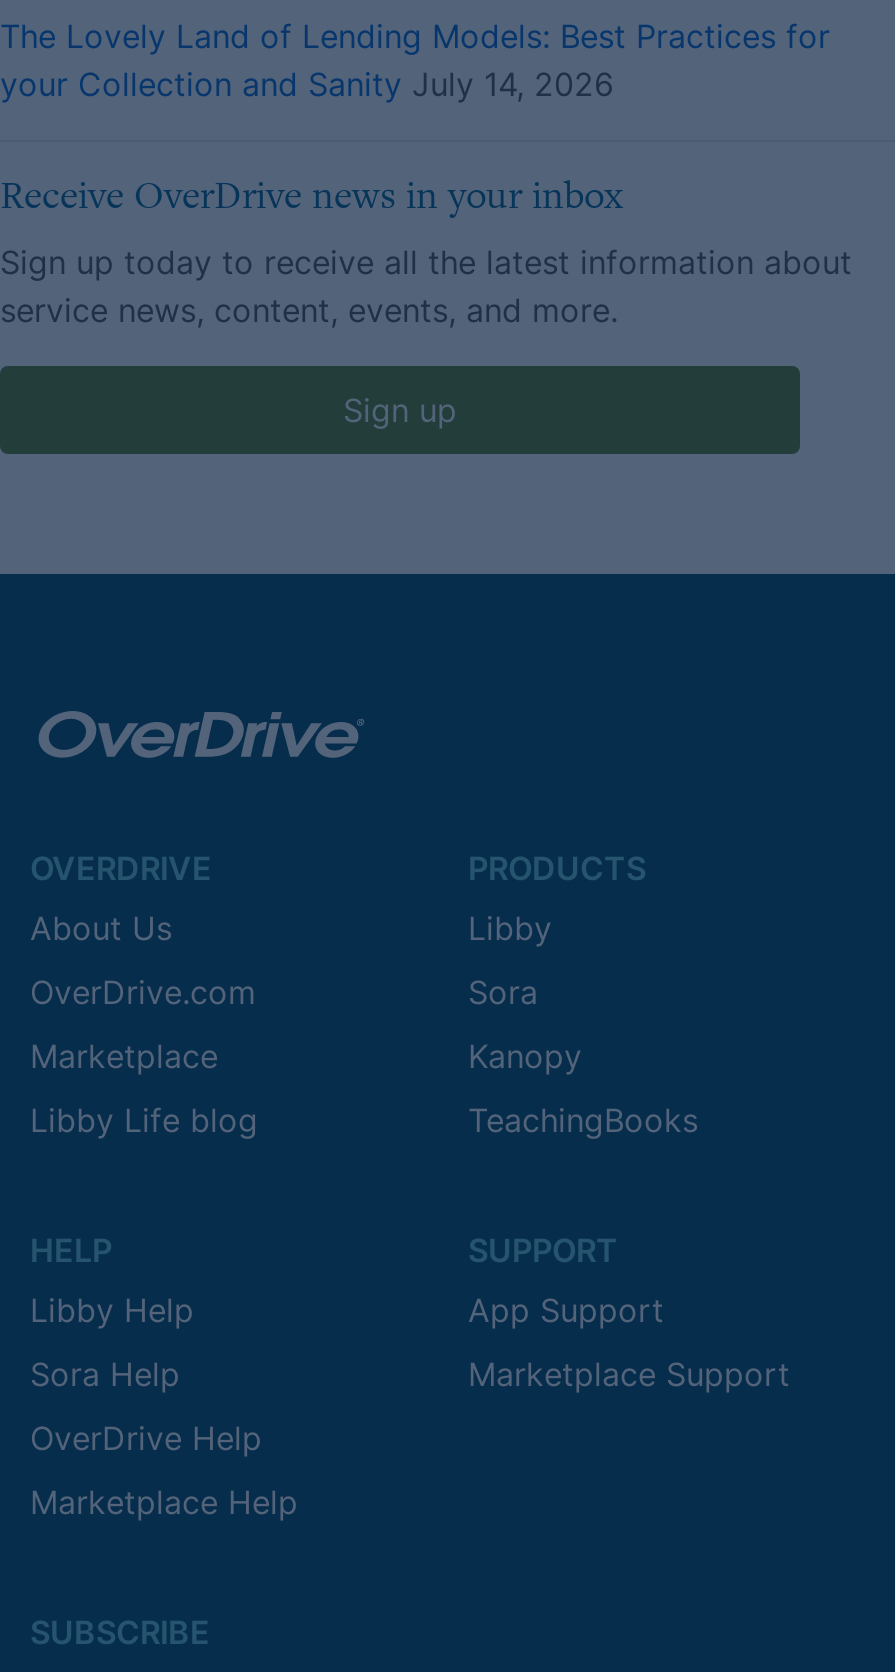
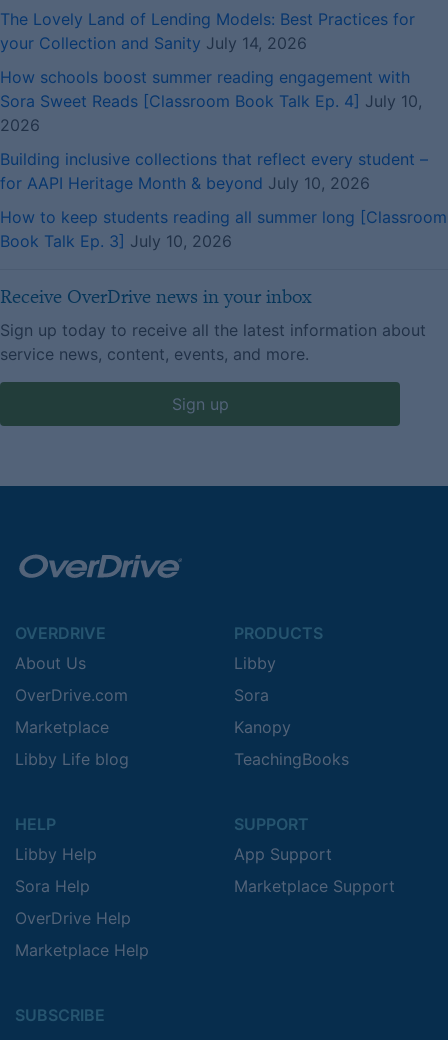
+ How schools boost summer reading engagement with
+ Sora Sweet Reads [Classroom Book Talk Ep. 4] July 10,
+ 2026
+ Building inclusive collections that reflect every student –
+ for AAPI Heritage Month & beyond July 10, 2026
+ How to keep students reading all summer long [Classroom
+ Book Talk Ep. 3] July 10, 2026
